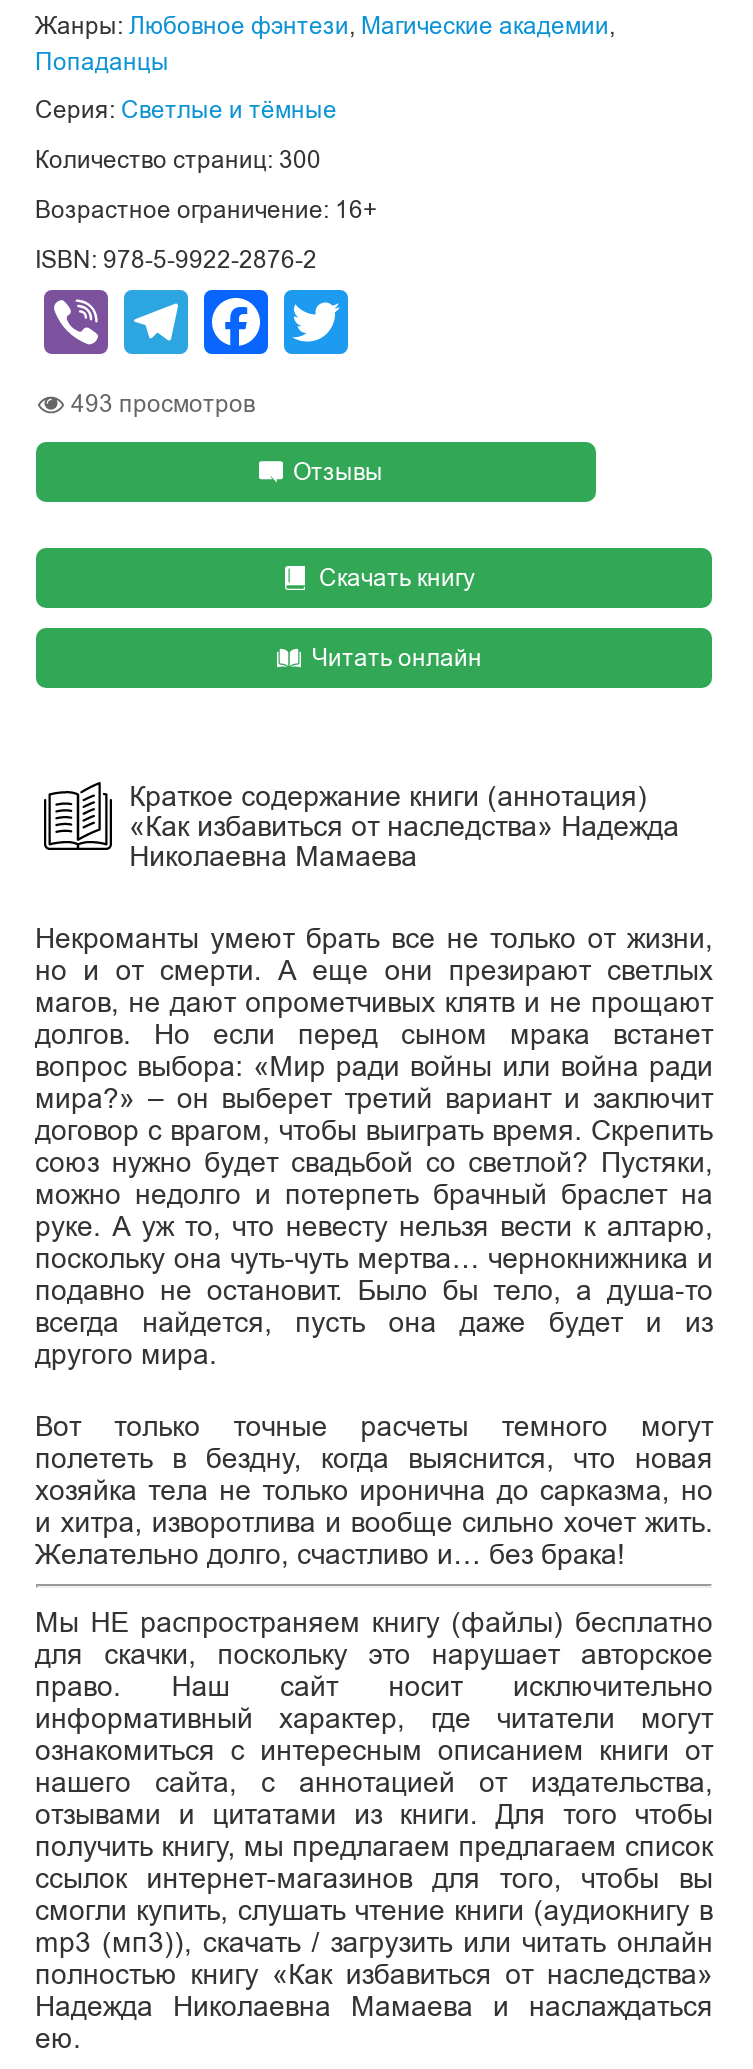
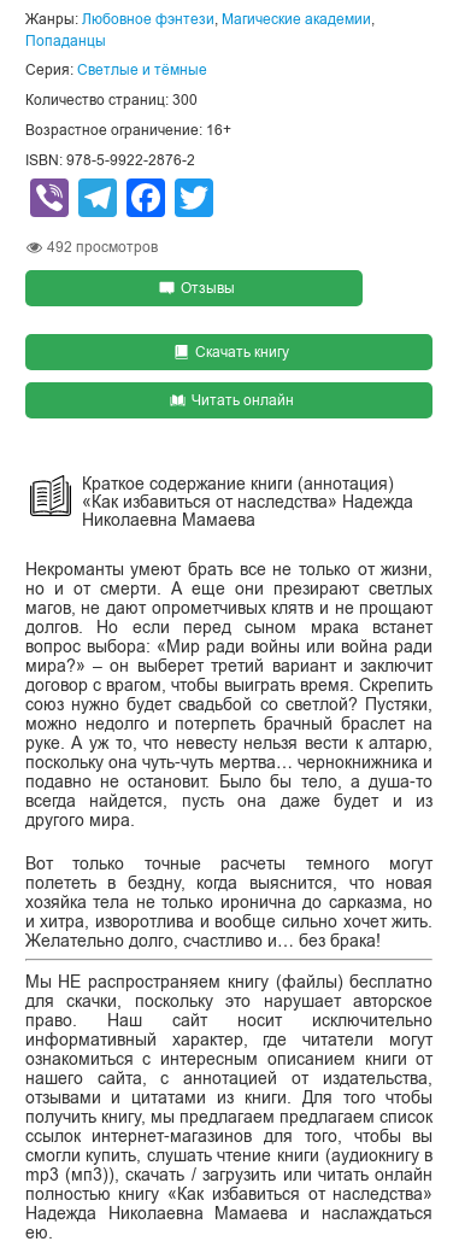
- 493 просмотров
+ 492 просмотров
